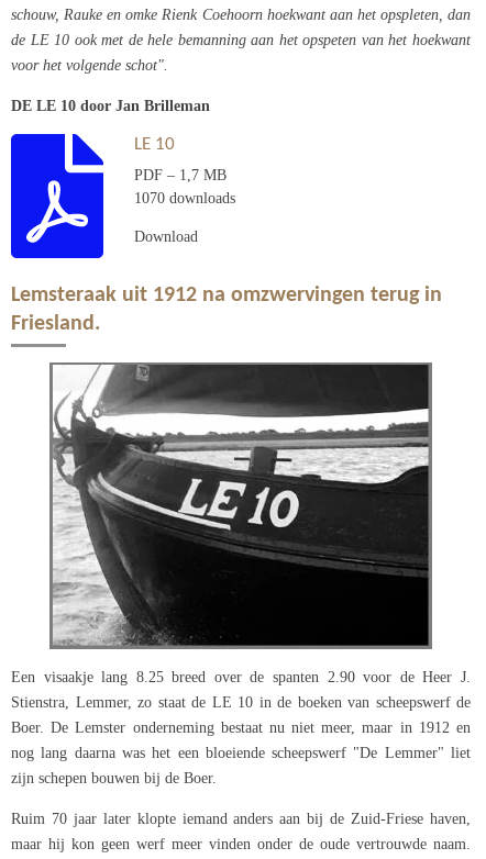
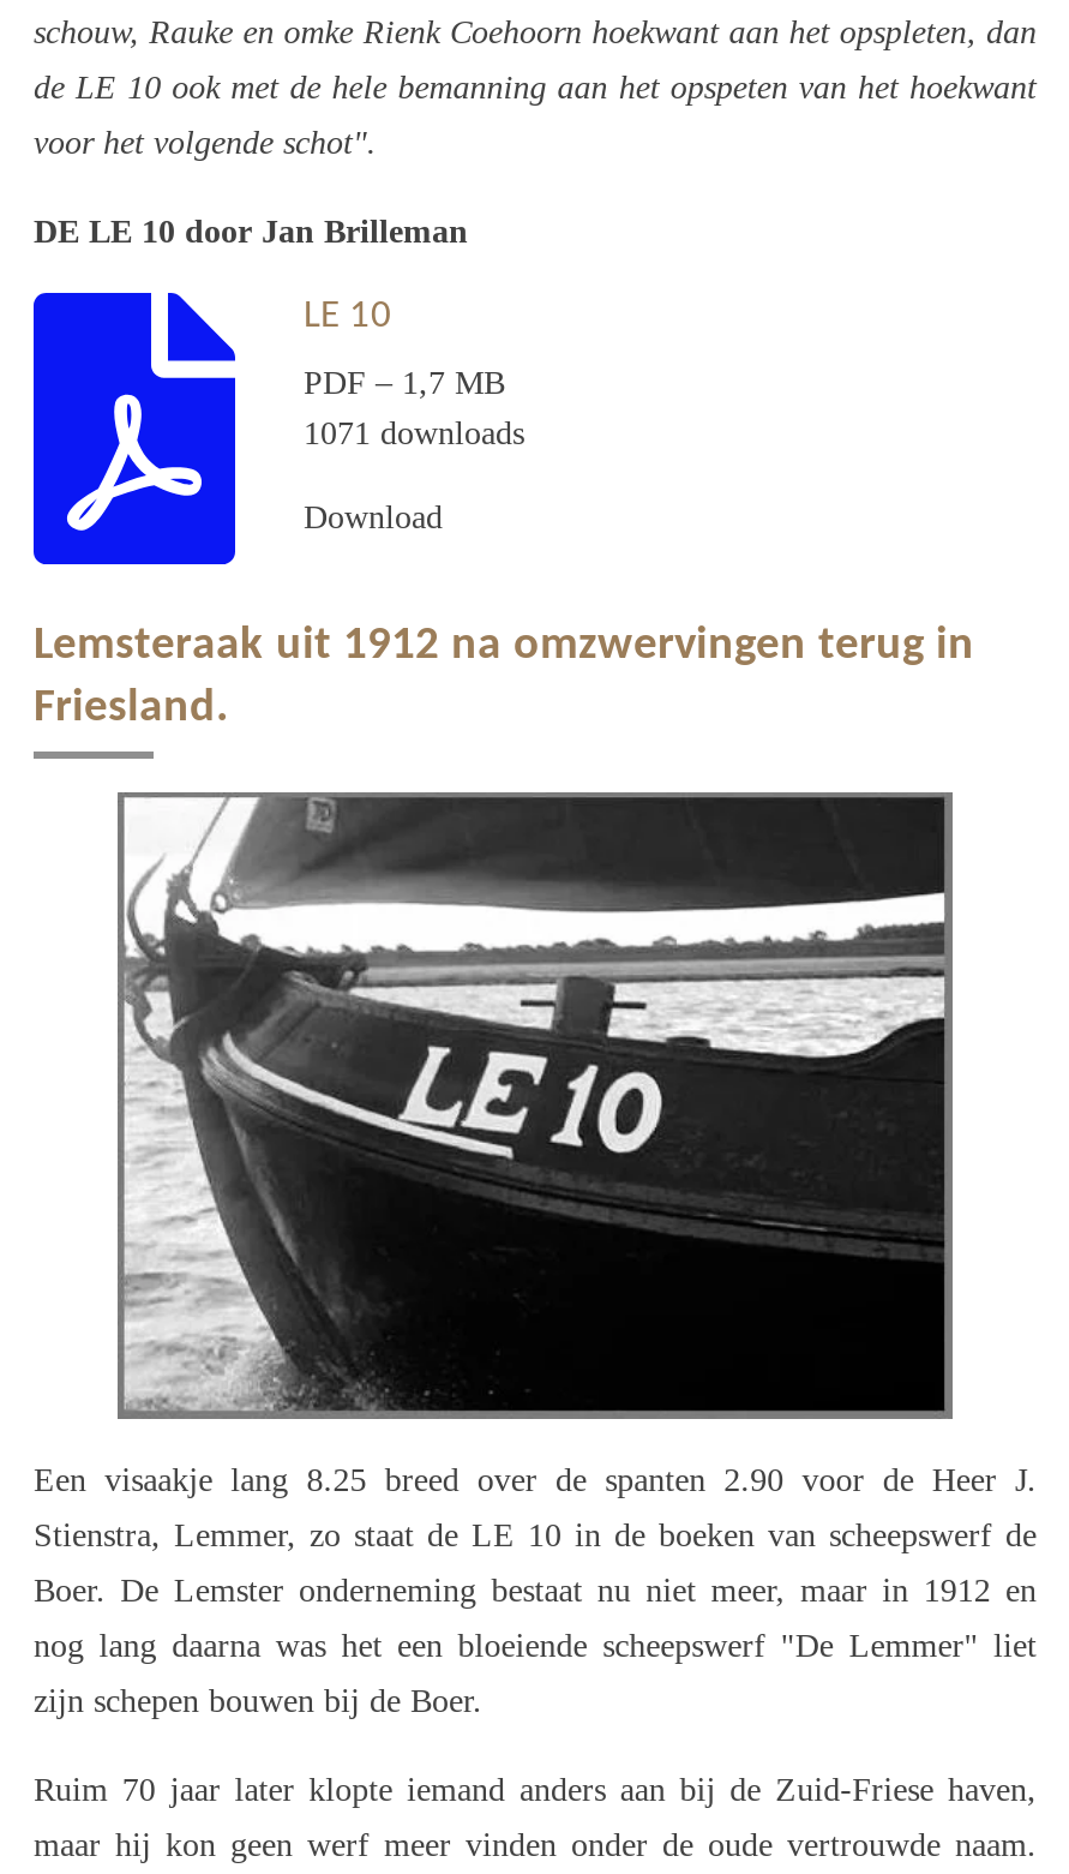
- 1070 downloads
+ 1071 downloads
